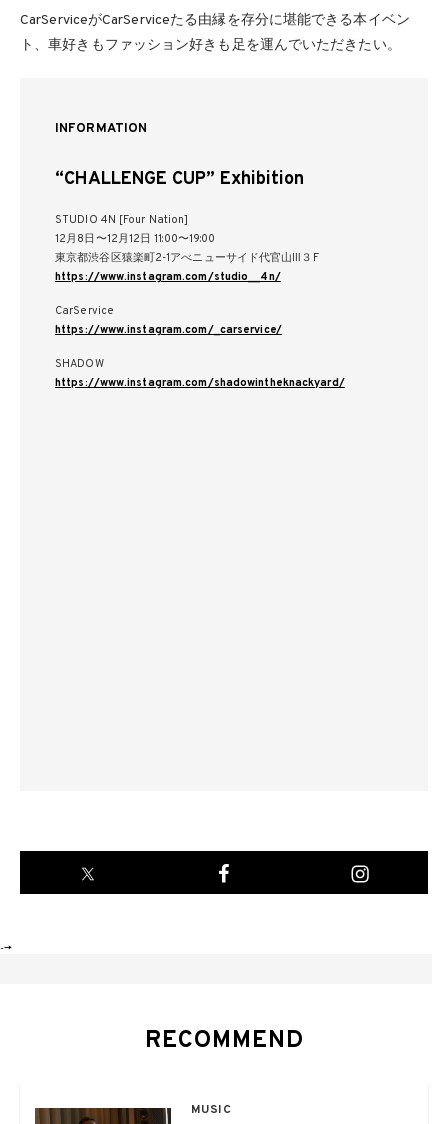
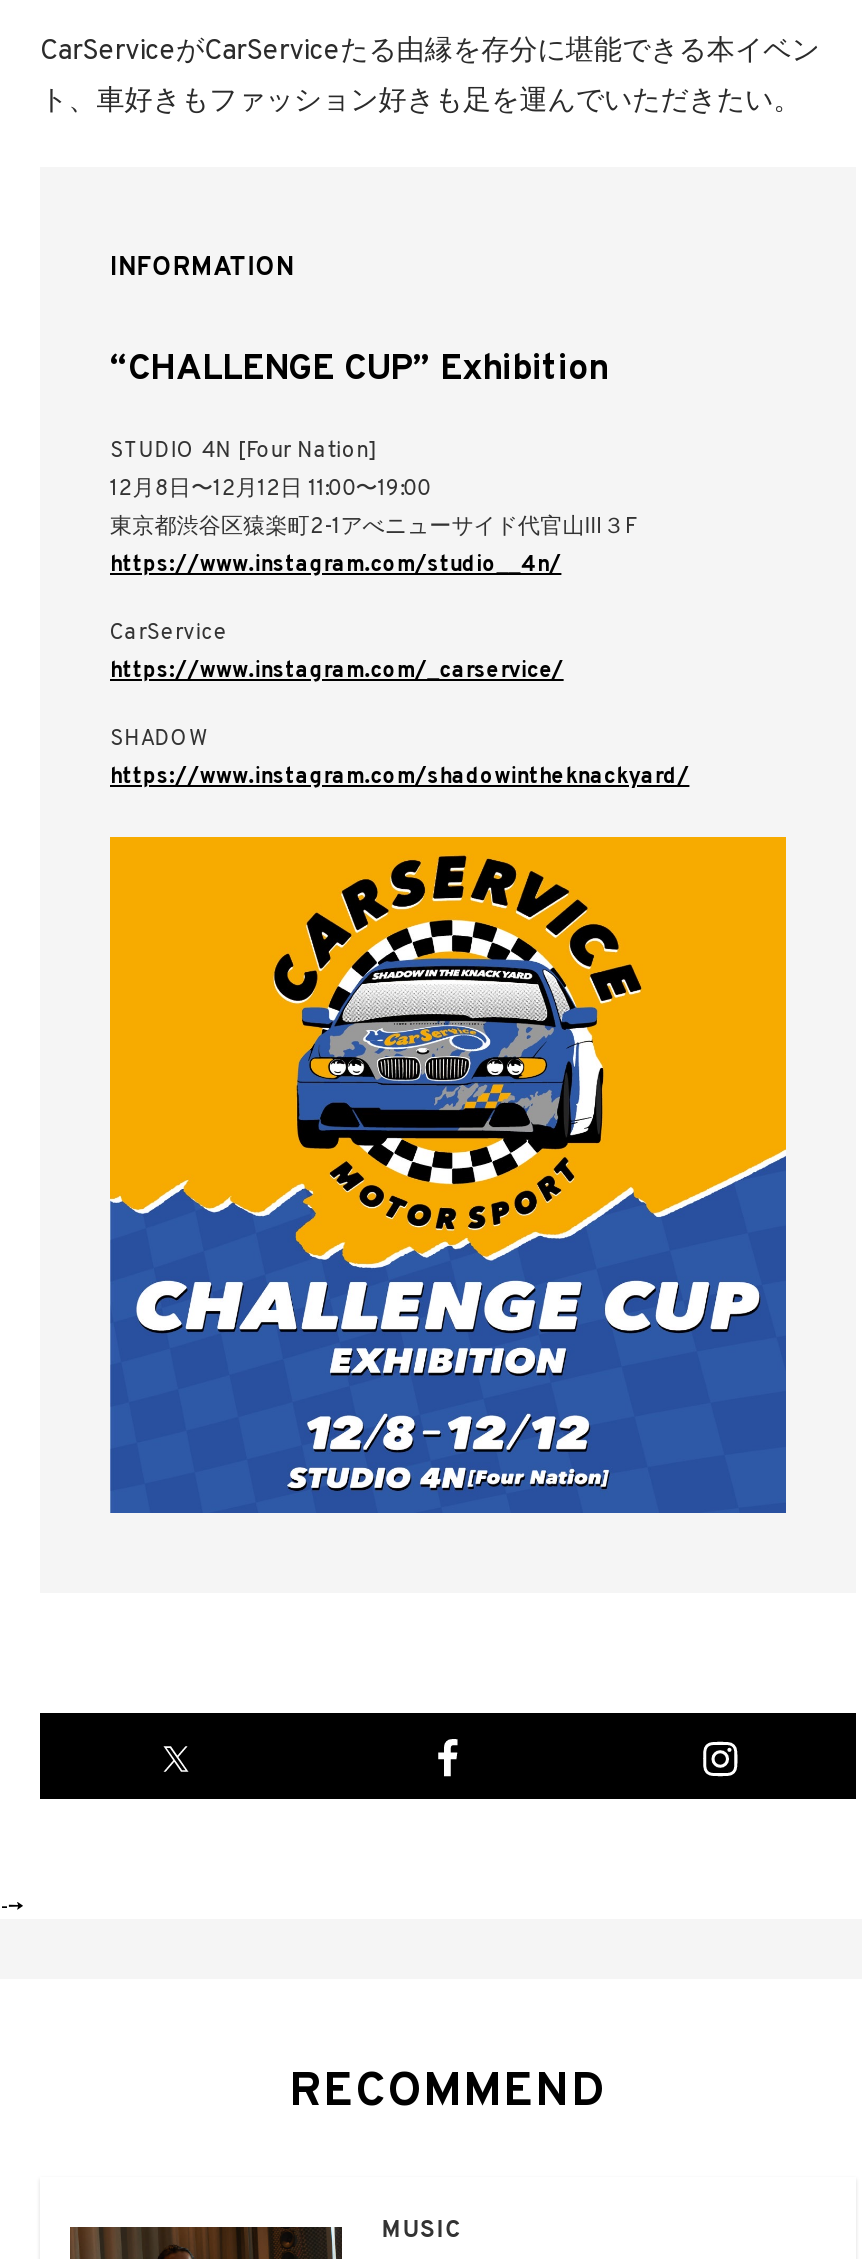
+ [image]
